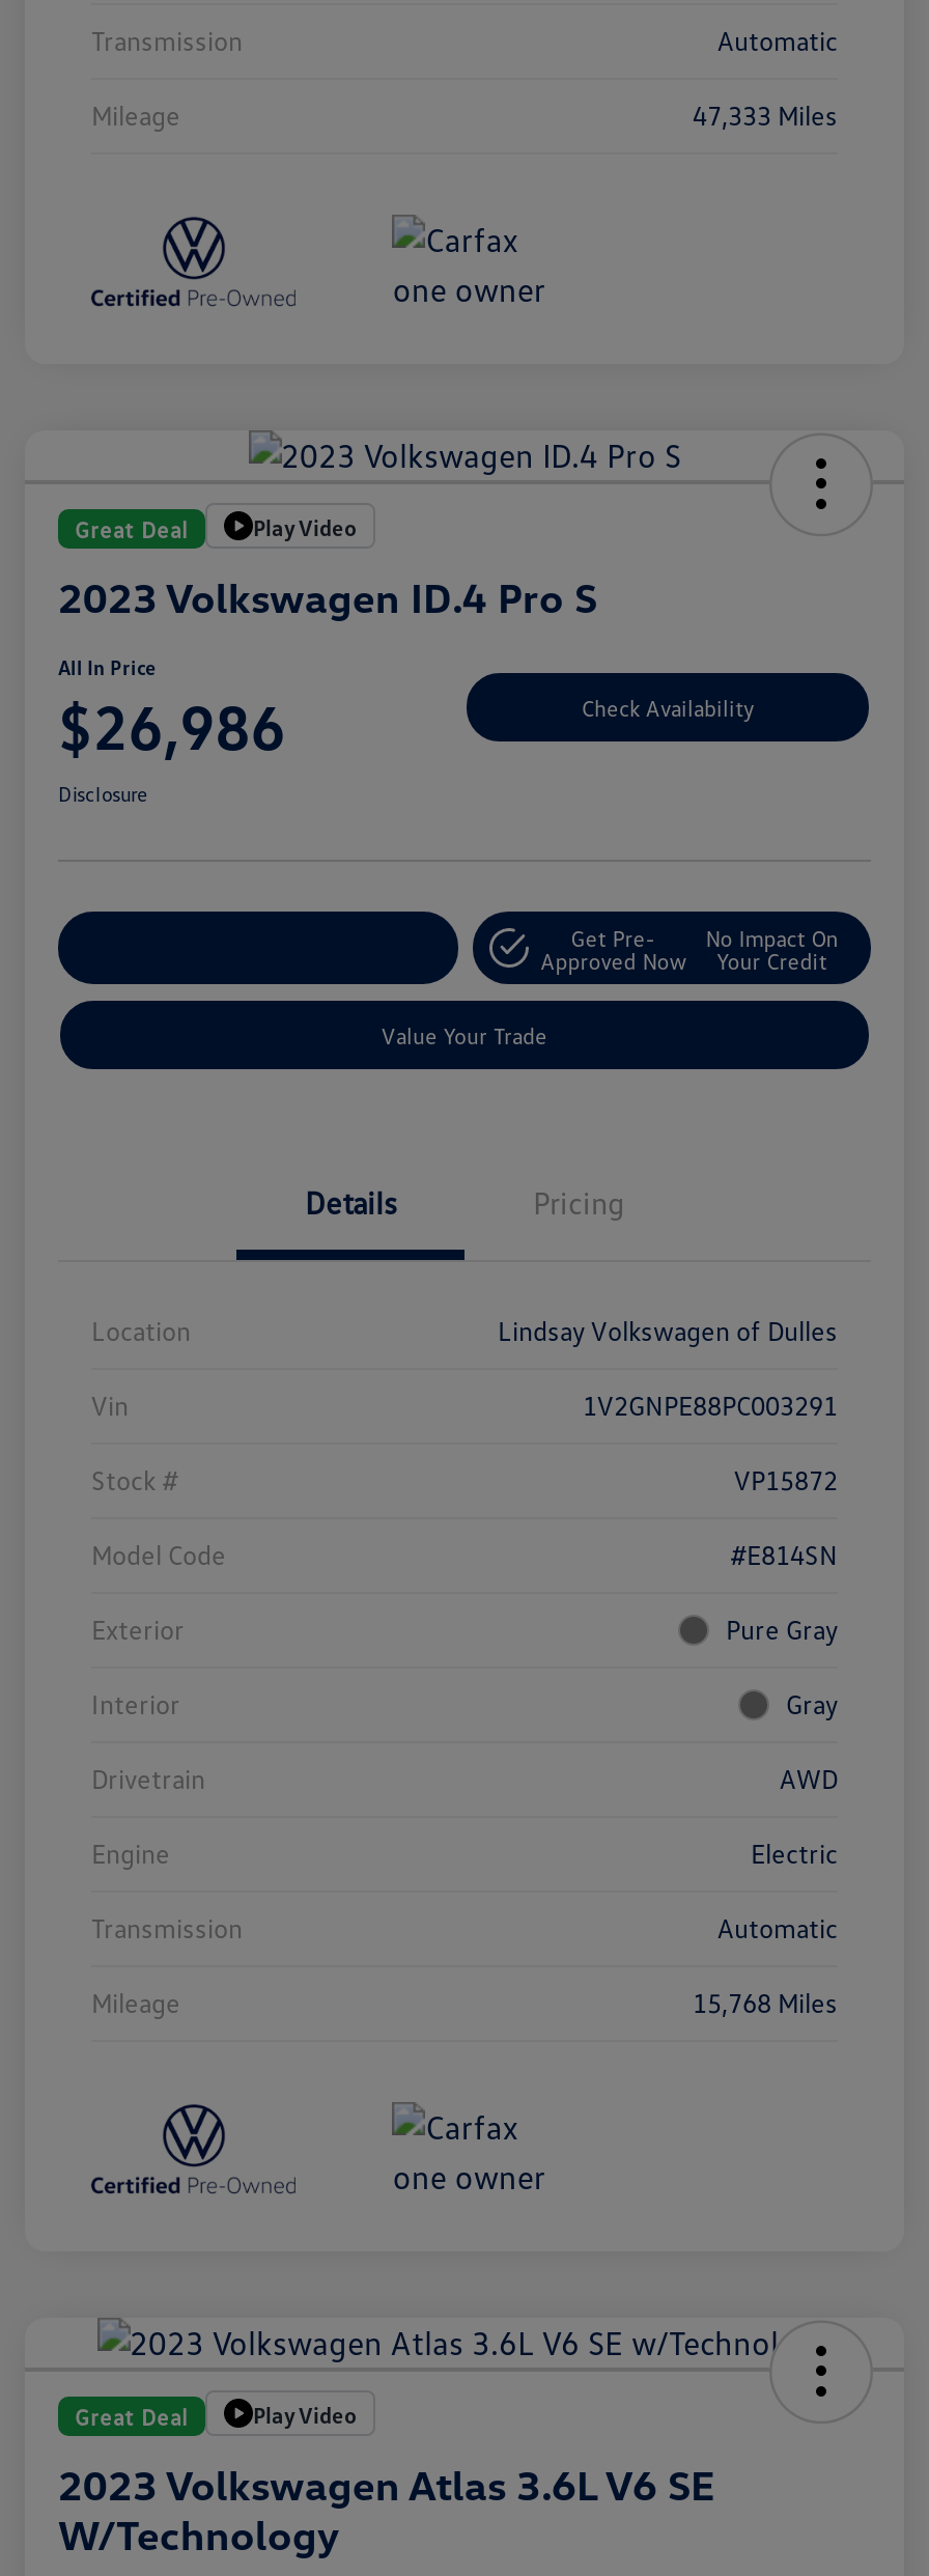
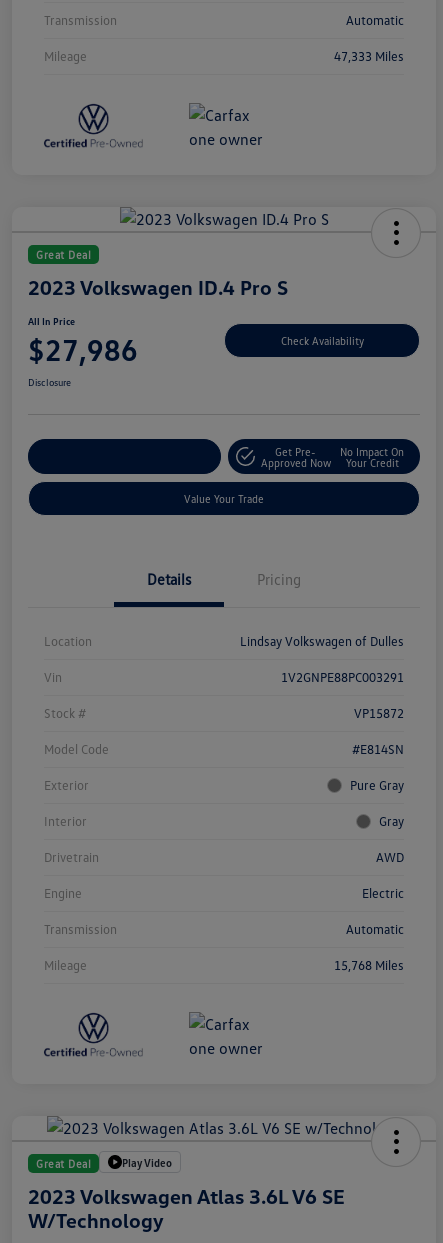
- Play Video

- $26,986
+ $27,986
